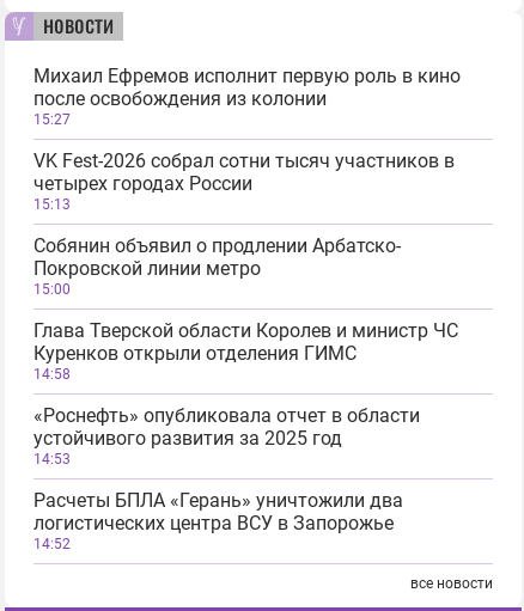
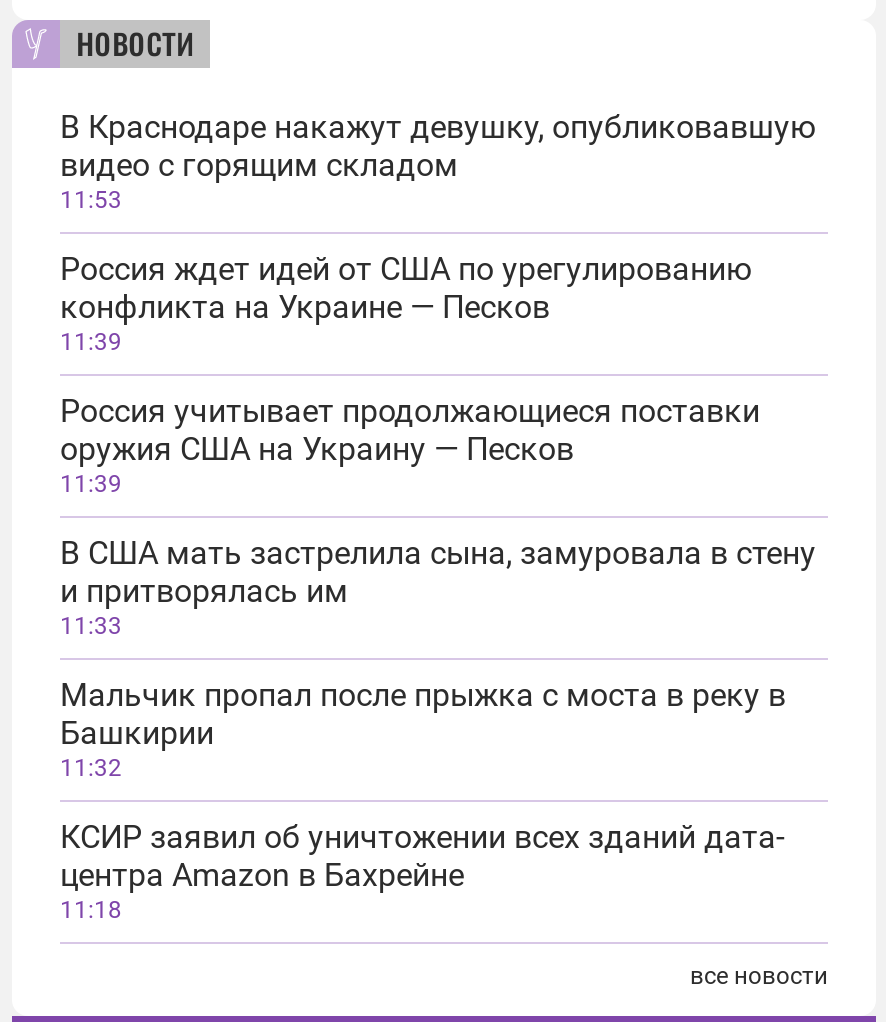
- Михаил Ефремов исполнит первую роль в кино
- после освобождения из колонии
- 15:27
+ В Краснодаре накажут девушку, опубликовавшую
+ видео с горящим складом
+ 11:53

- VK Fest-2026 собрал сотни тысяч участников в
- четырех городах России
- 15:13
+ Россия ждет идей от США по урегулированию
+ конфликта на Украине — Песков
+ 11:39

- Собянин объявил о продлении Арбатско-
- Покровской линии метро
- 15:00
+ Россия учитывает продолжающиеся поставки
+ оружия США на Украину — Песков
+ 11:39

- Глава Тверской области Королев и министр ЧС
- Куренков открыли отделения ГИМС
- 14:58
+ В США мать застрелила сына, замуровала в стену
+ и притворялась им
+ 11:33

- «Роснефть» опубликовала отчет в области
- устойчивого развития за 2025 год
- 14:53
+ Мальчик пропал после прыжка с моста в реку в
+ Башкирии
+ 11:32

- Расчеты БПЛА «Герань» уничтожили два
- логистических центра ВСУ в Запорожье
- 14:52
+ КСИР заявил об уничтожении всех зданий дата-
+ центра Amazon в Бахрейне
+ 11:18
